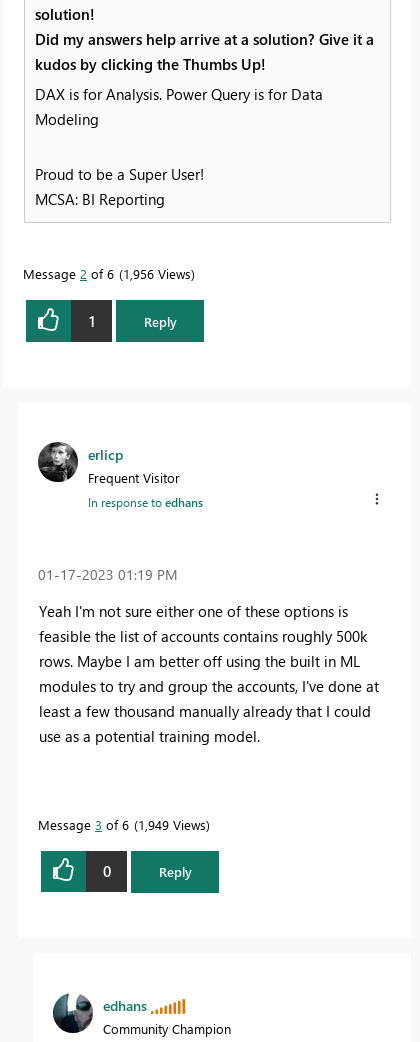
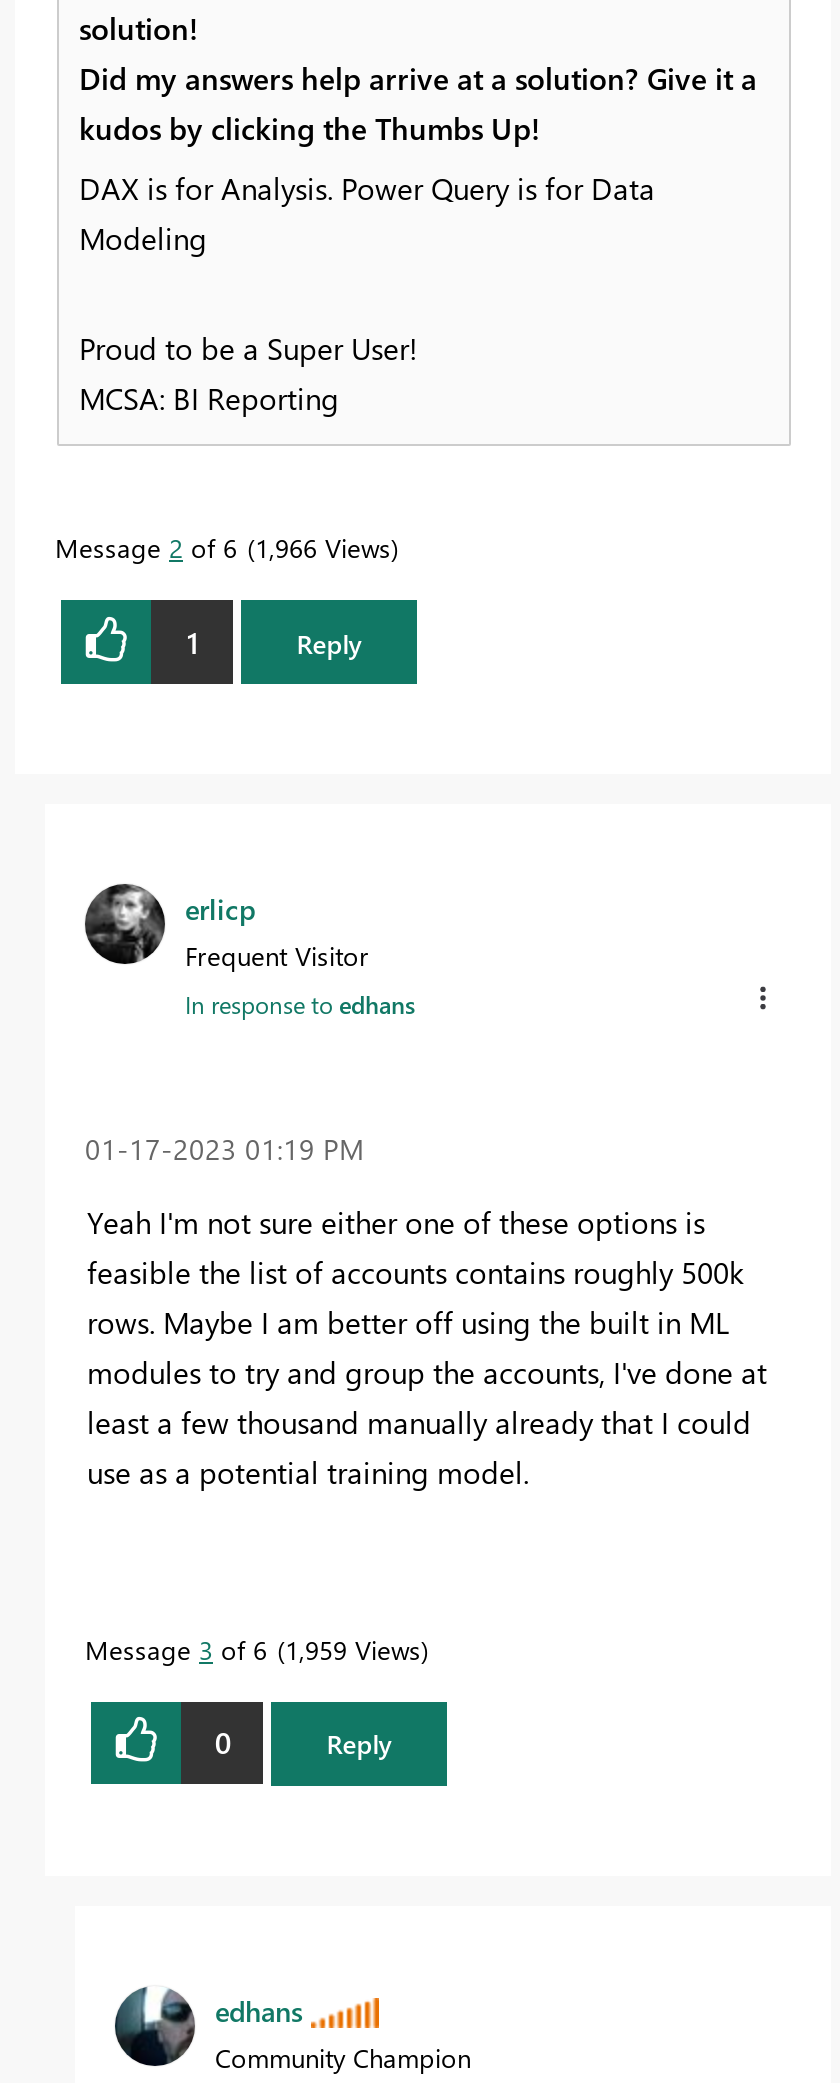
- Message 2 of 6 1,956 Views
+ Message 2 of 6 1,966 Views

- Message 3 of 6 1,949 Views
+ Message 3 of 6 1,959 Views
